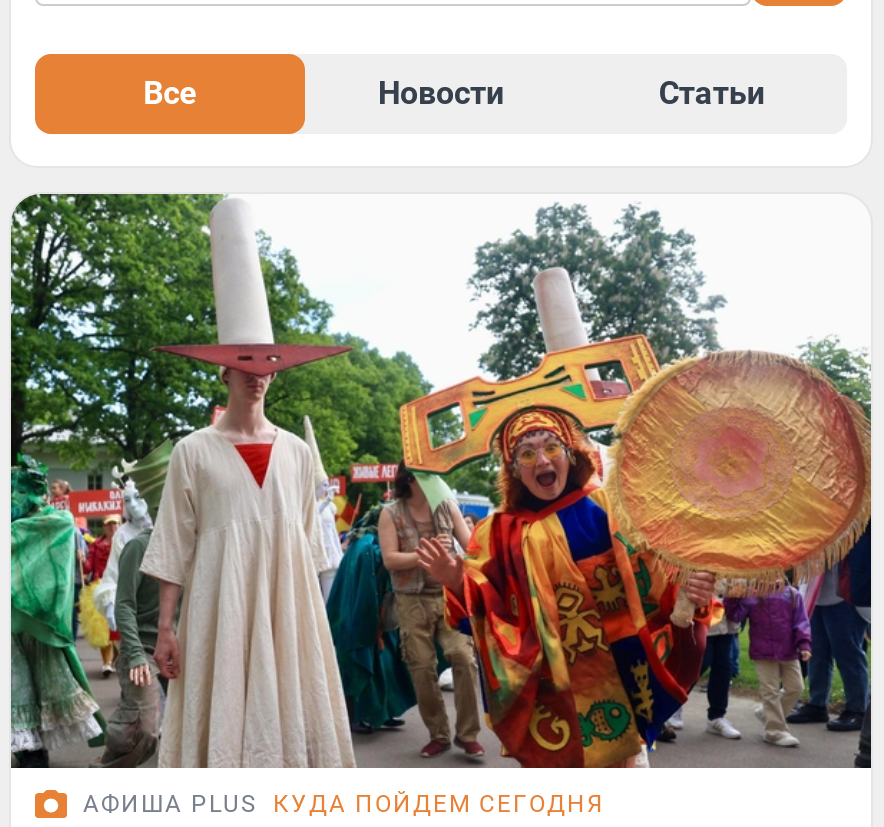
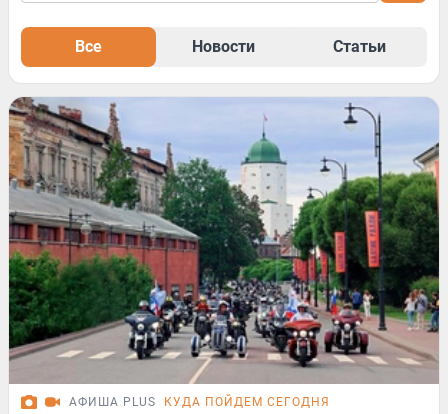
- [image]
+ [image]
